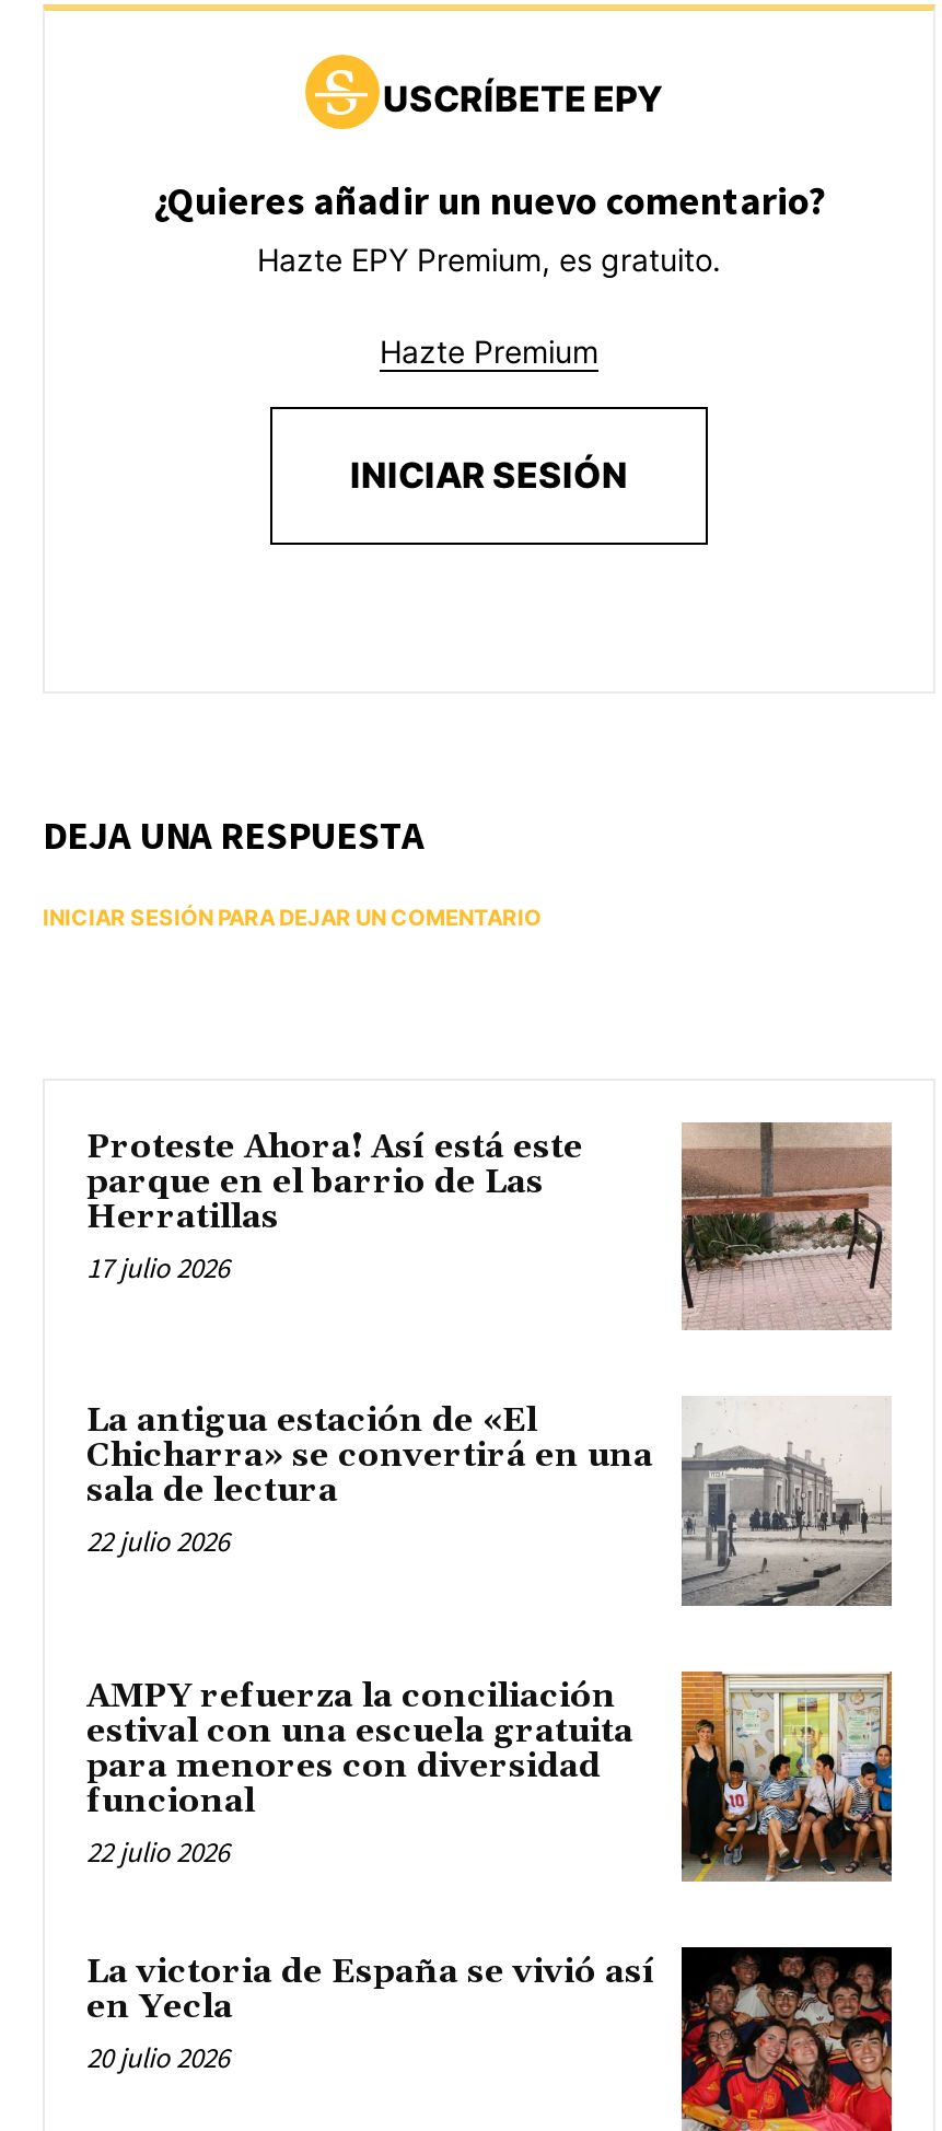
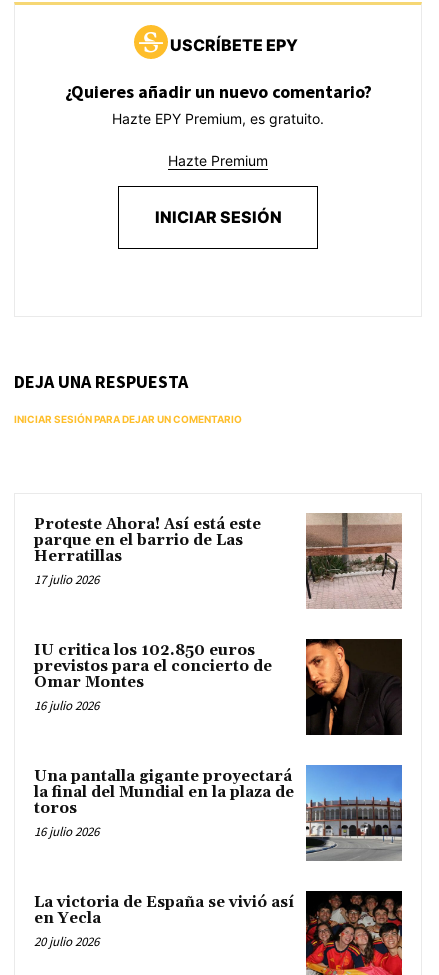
- [image]
- La antigua estación de «El
- Chicharra» se convertirá en una
- sala de lectura
- 22 julio 2026
+ [image]
+ IU critica los 102.850 euros
+ previstos para el concierto de
+ Omar Montes
+ 16 julio 2026

- [image]
- AMPY refuerza la conciliación
- estival con una escuela gratuita
- para menores con diversidad
- funcional
- 22 julio 2026
+ [image]
+ Una pantalla gigante proyectará
+ la final del Mundial en la plaza de
+ toros
+ 16 julio 2026
